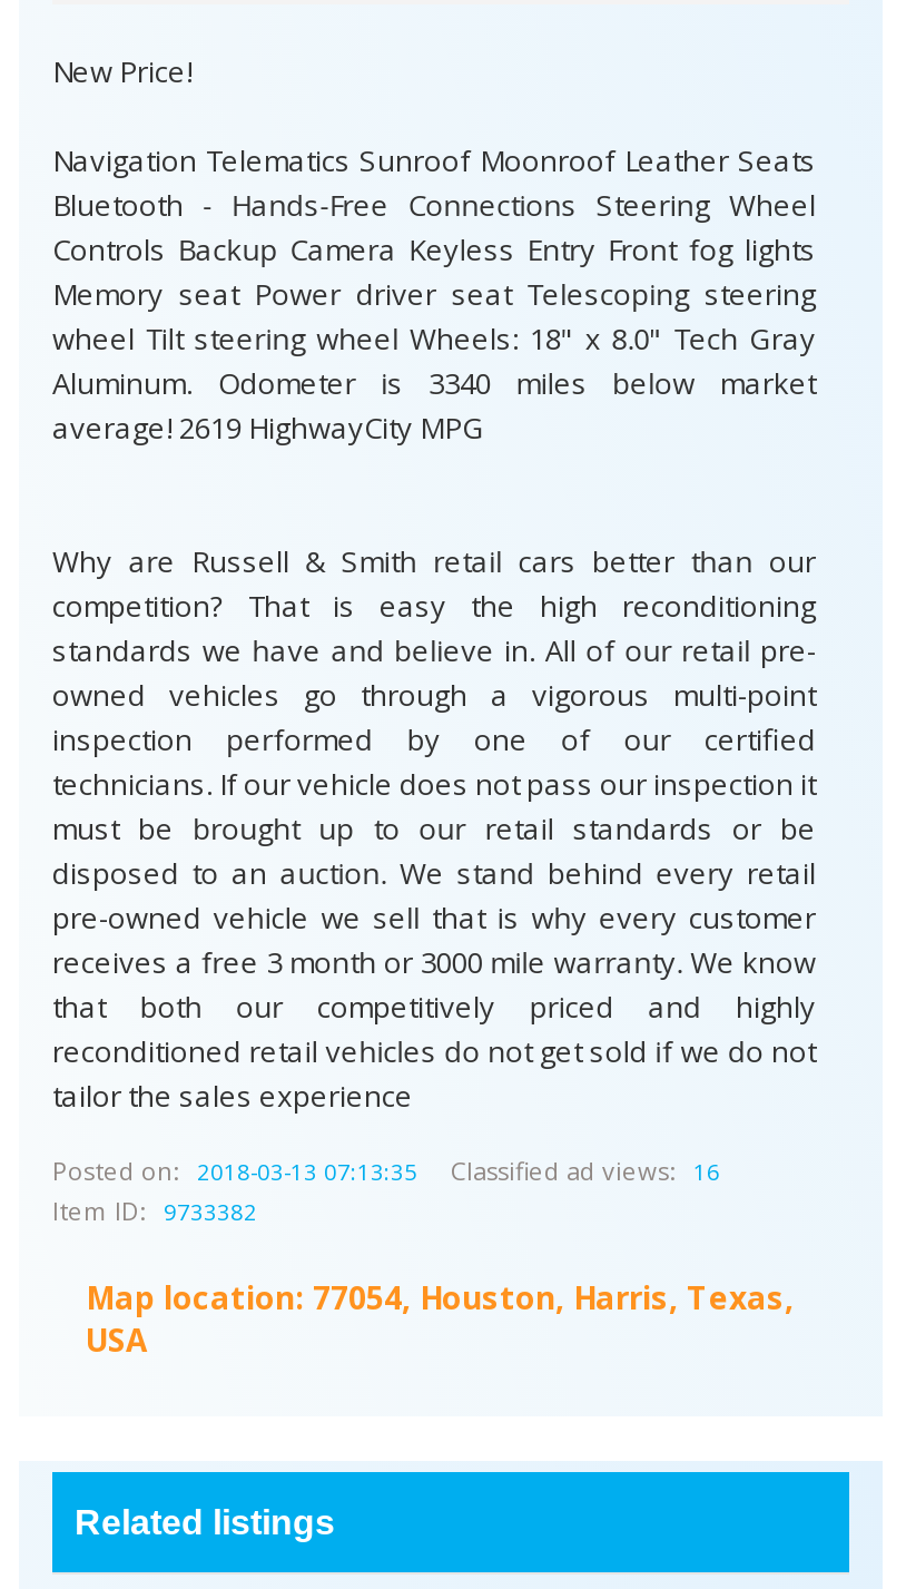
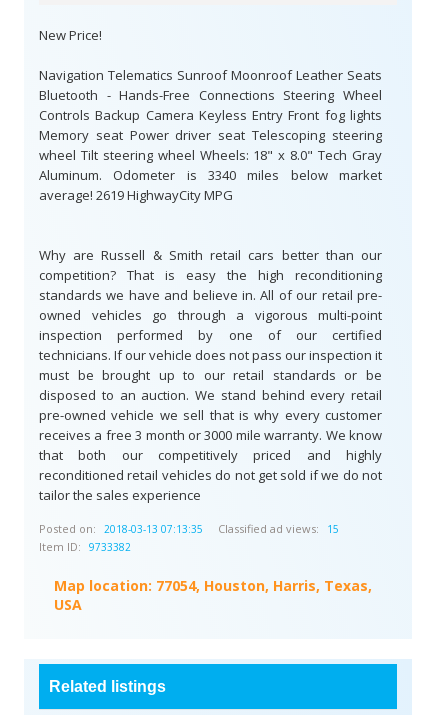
- Classified ad views: 16
+ Classified ad views: 15
